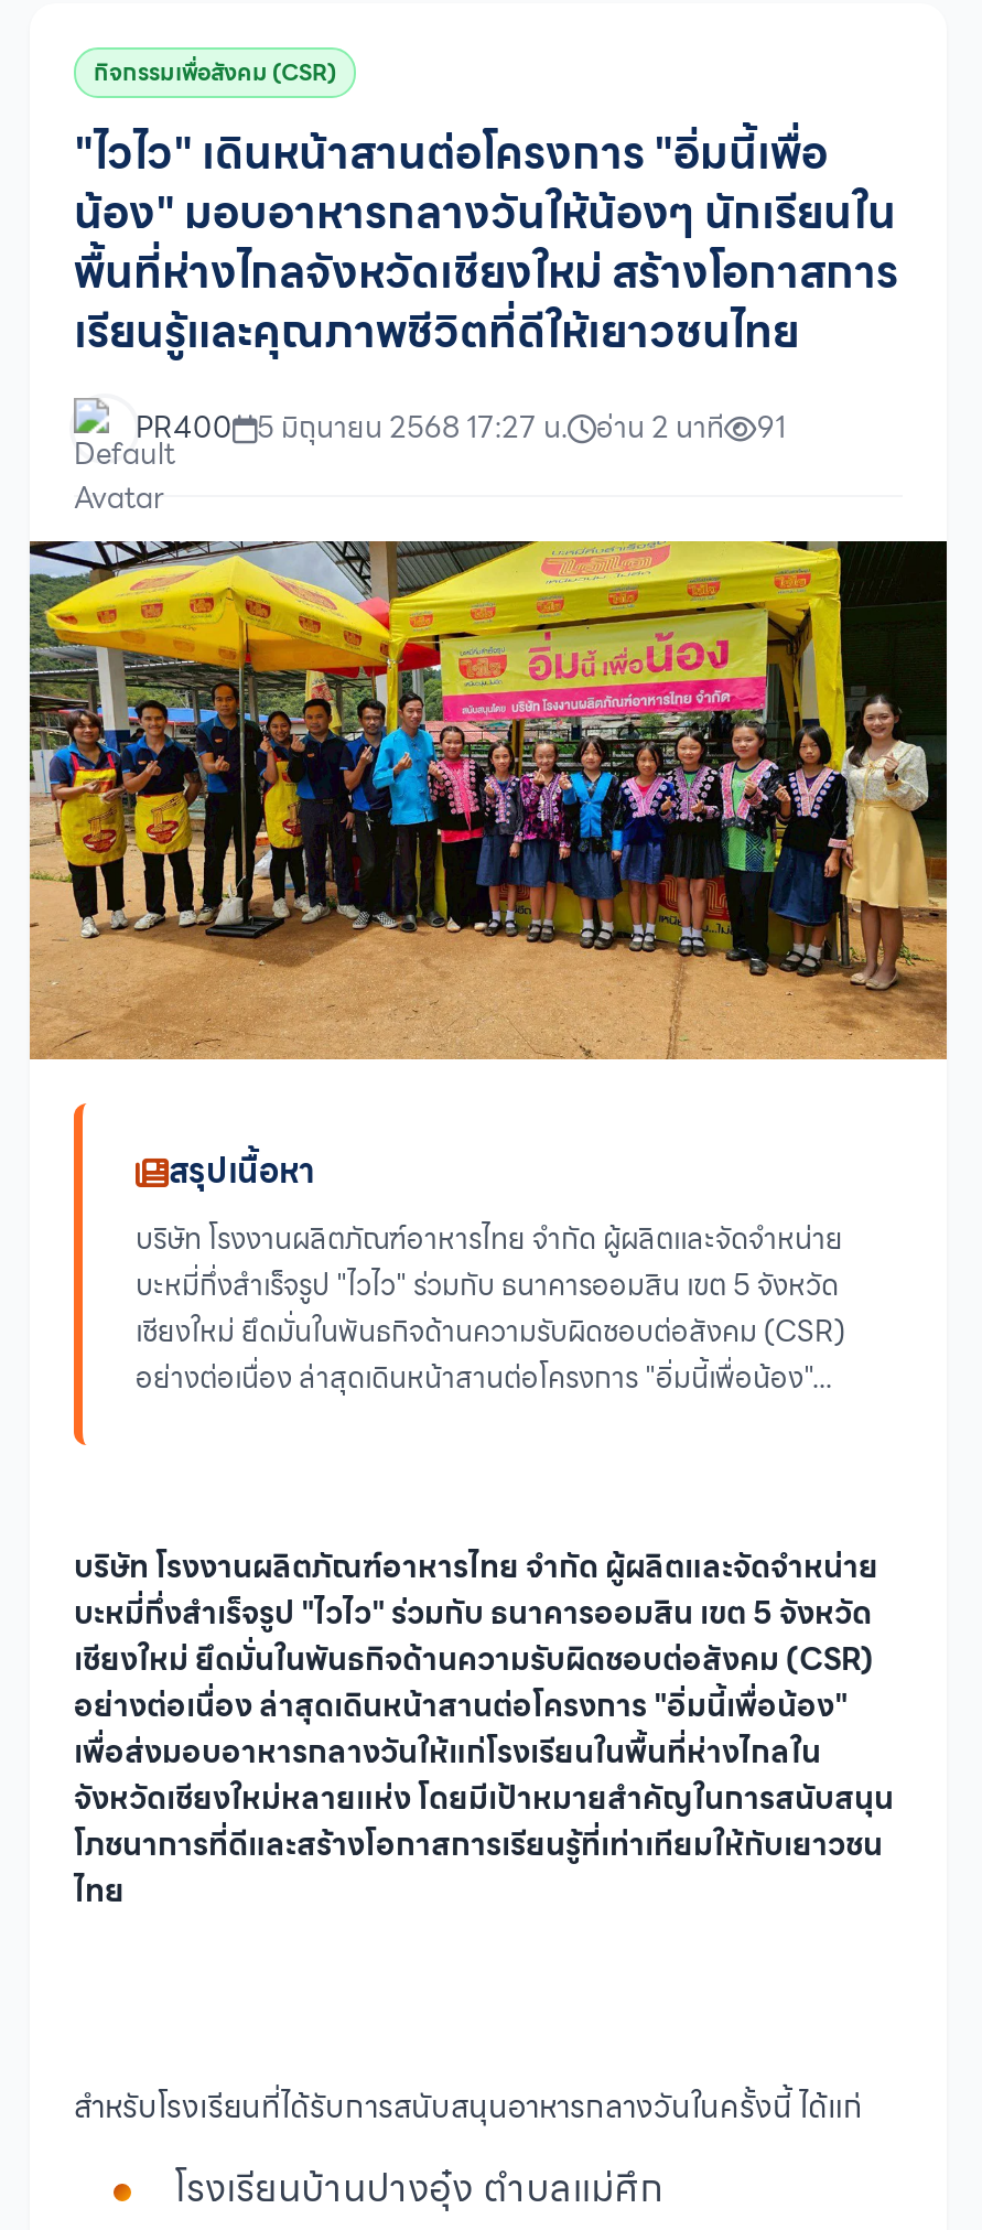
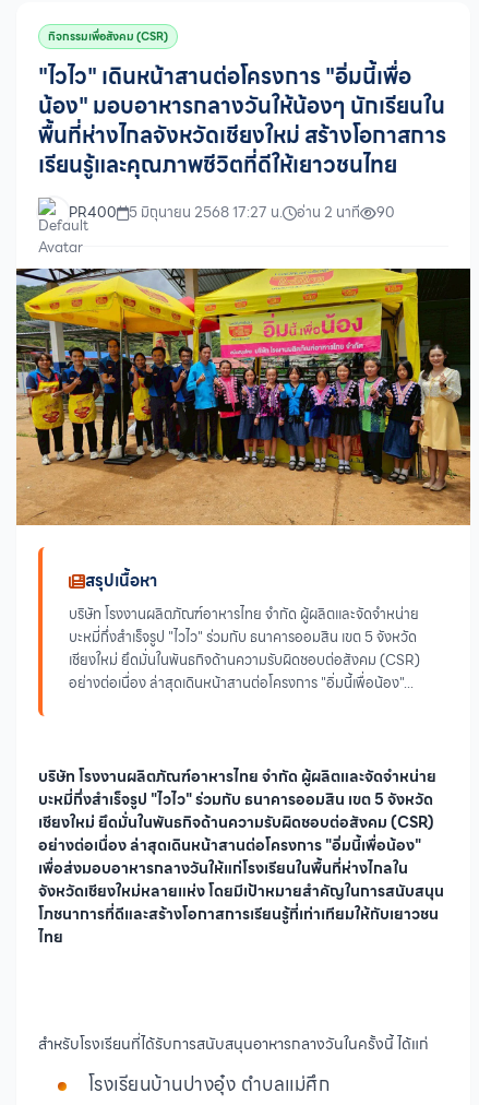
- PR400 5 มิถุนายน 2568 17:27 น. อ่าน 2 นาที 91
+ PR400 5 มิถุนายน 2568 17:27 น. อ่าน 2 นาที 90
